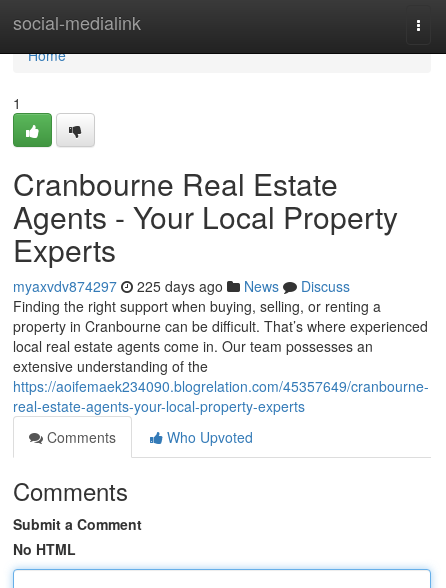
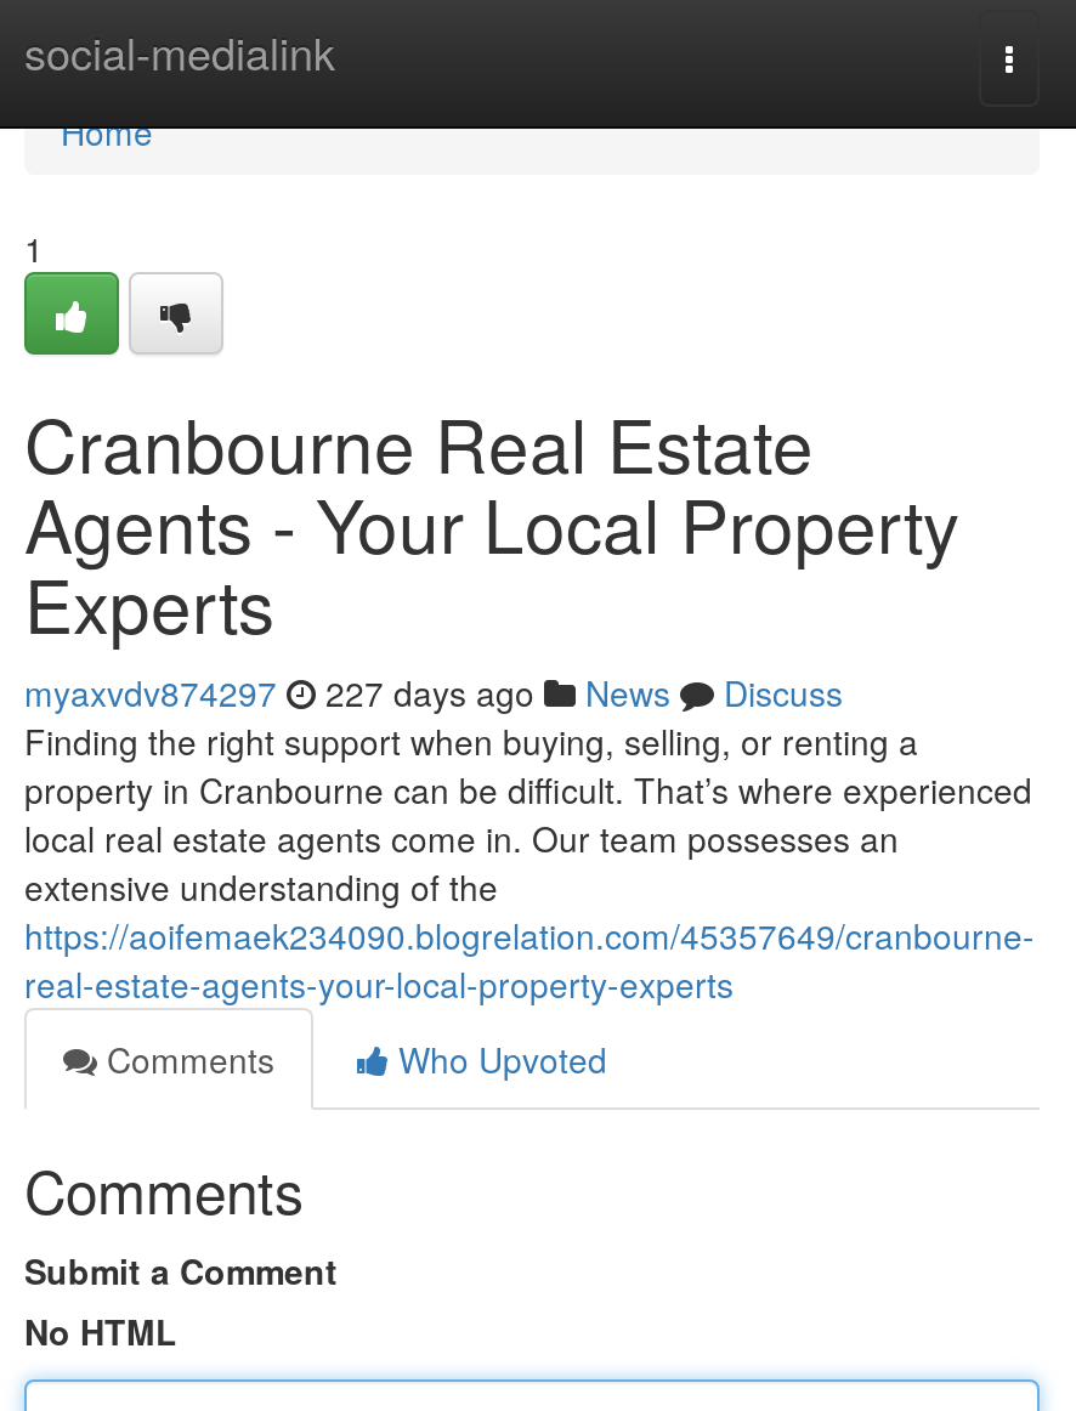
- myaxvdv874297 225 days ago News Discuss
+ myaxvdv874297 227 days ago News Discuss
